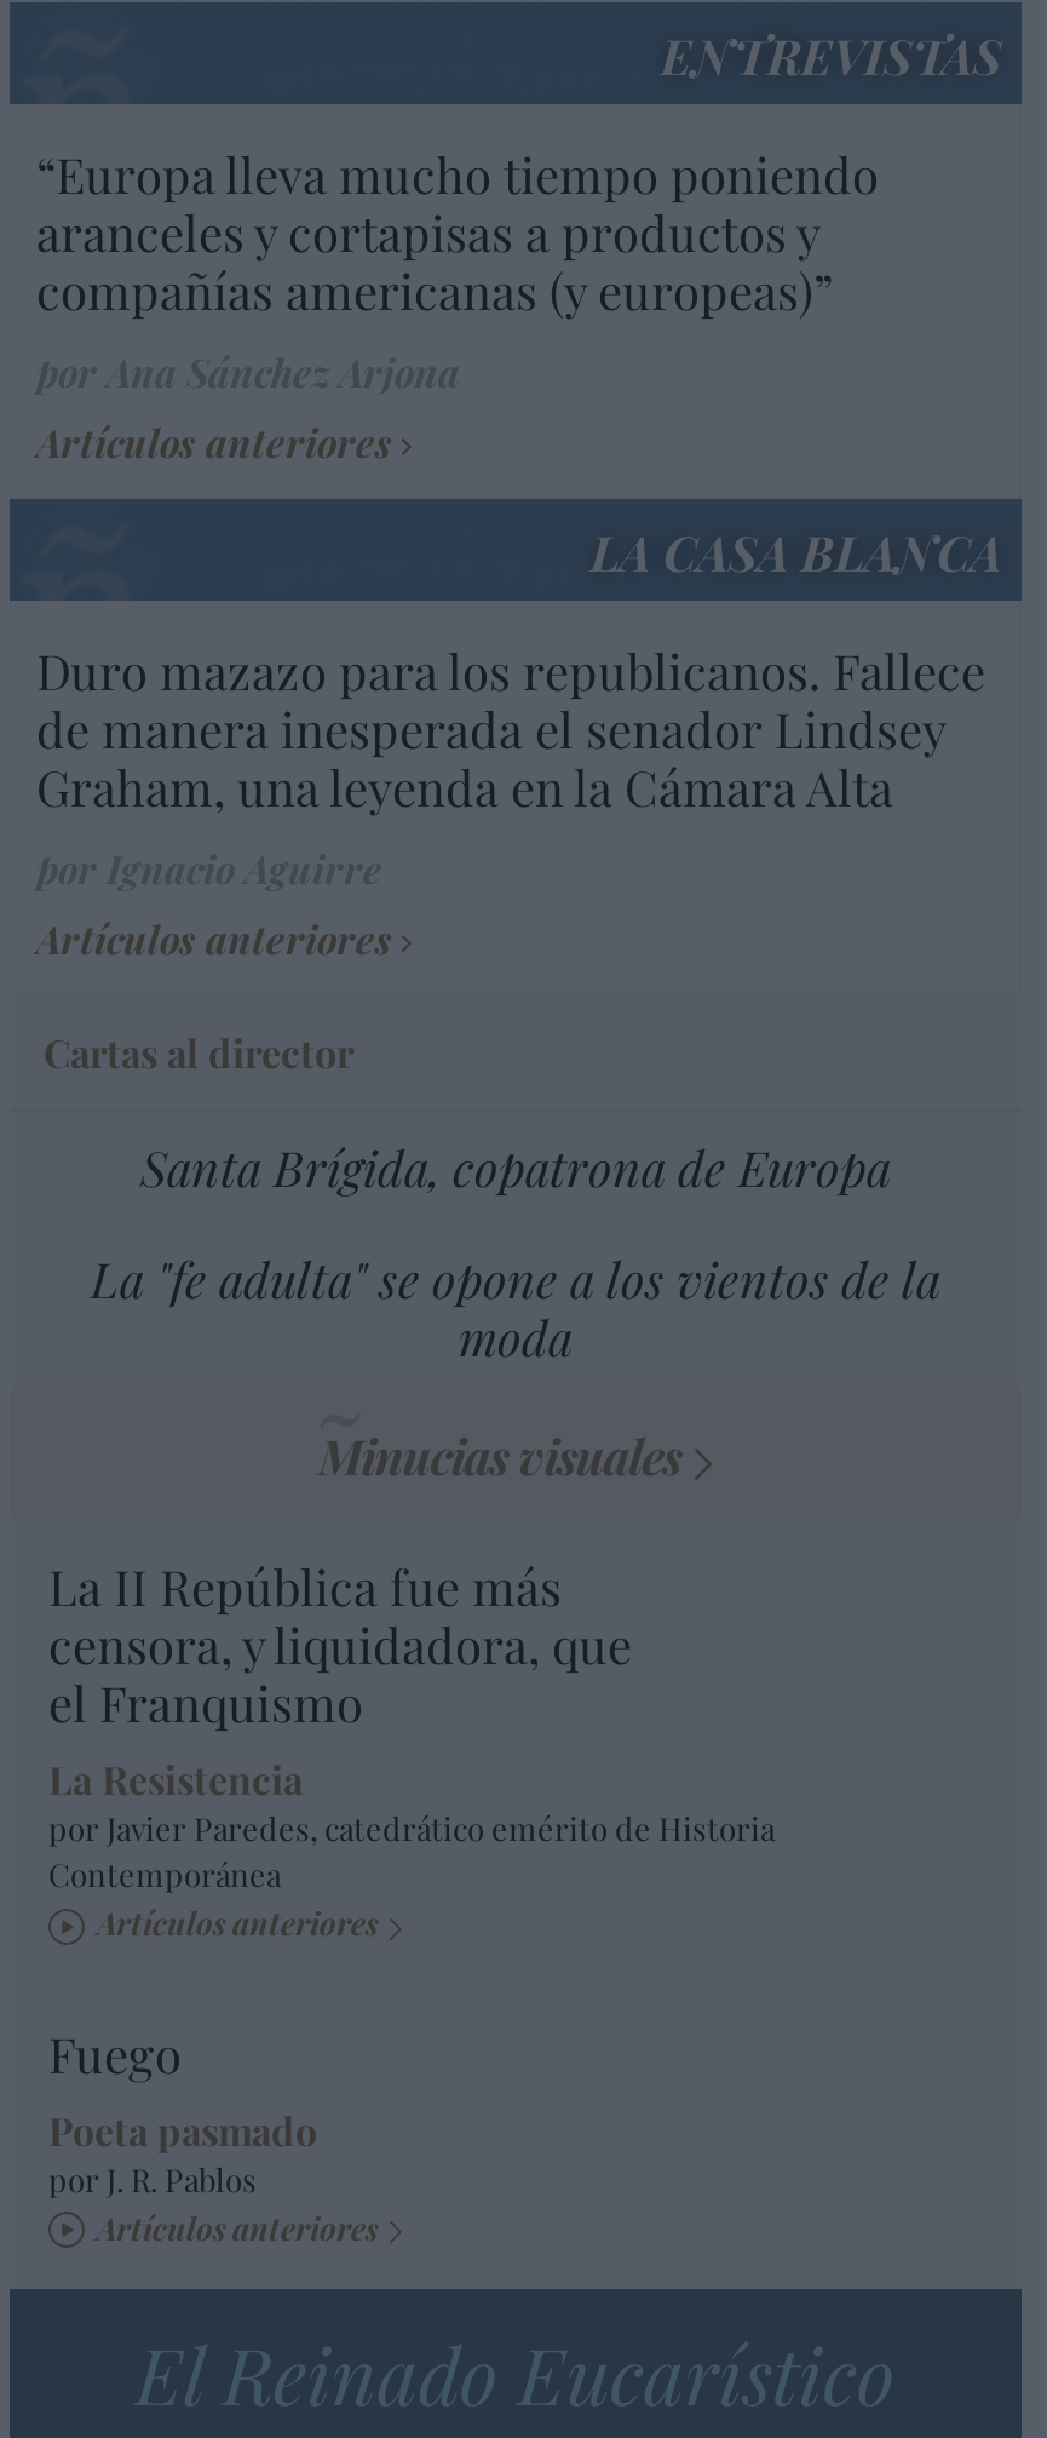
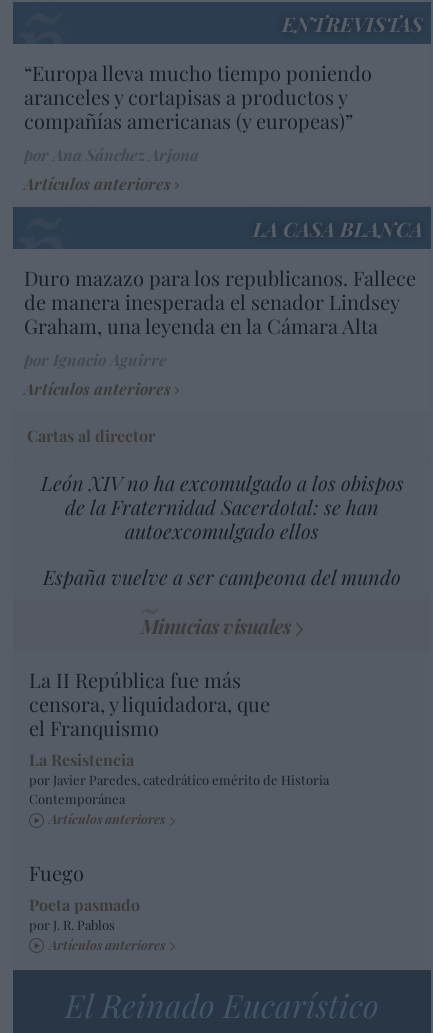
- Santa Brígida, copatrona de Europa
+ León XIV no ha excomulgado a los obispos
+ de la Fraternidad Sacerdotal: se han
+ autoexcomulgado ellos

- La "fe adulta" se opone a los vientos de la
- moda
+ España vuelve a ser campeona del mundo
